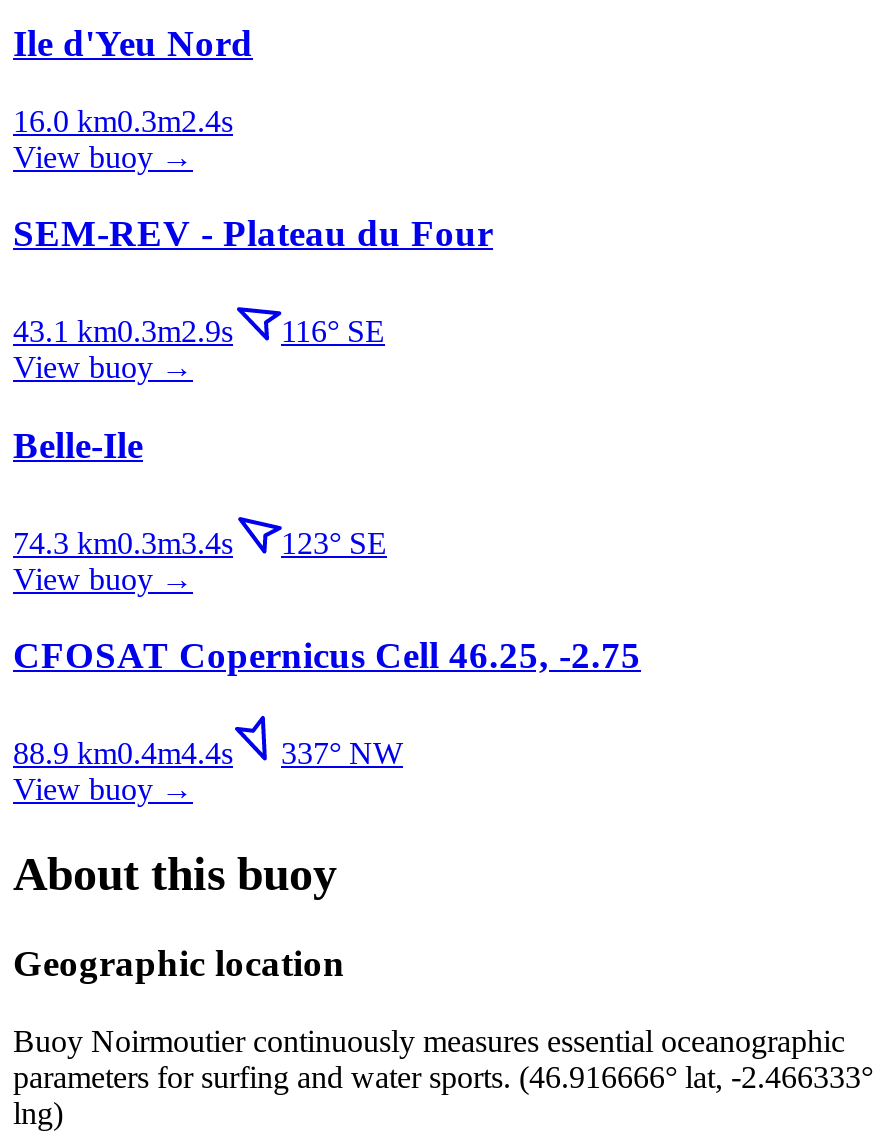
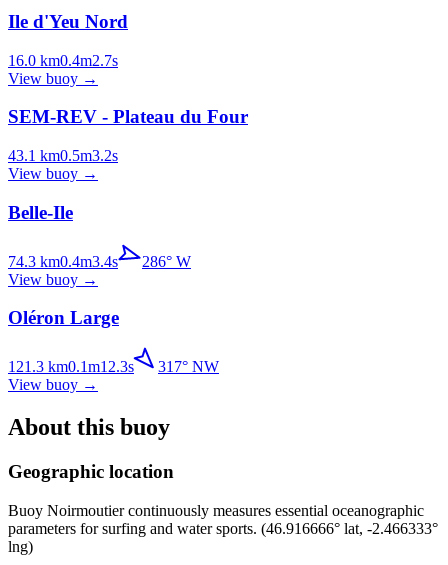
- 16.0 km0.3m2.4s
+ 16.0 km0.4m2.7s

- 43.1 km0.3m2.9s
- 116° SE
+ 43.1 km0.5m3.2s

- 74.3 km0.3m3.4s
- 123° SE
+ 74.3 km0.4m3.4s
+ 286° W

- CFOSAT Copernicus Cell 46.25, -2.75
+ Oléron Large

- 88.9 km0.4m4.4s
- 337° NW
+ 121.3 km0.1m12.3s
+ 317° NW
